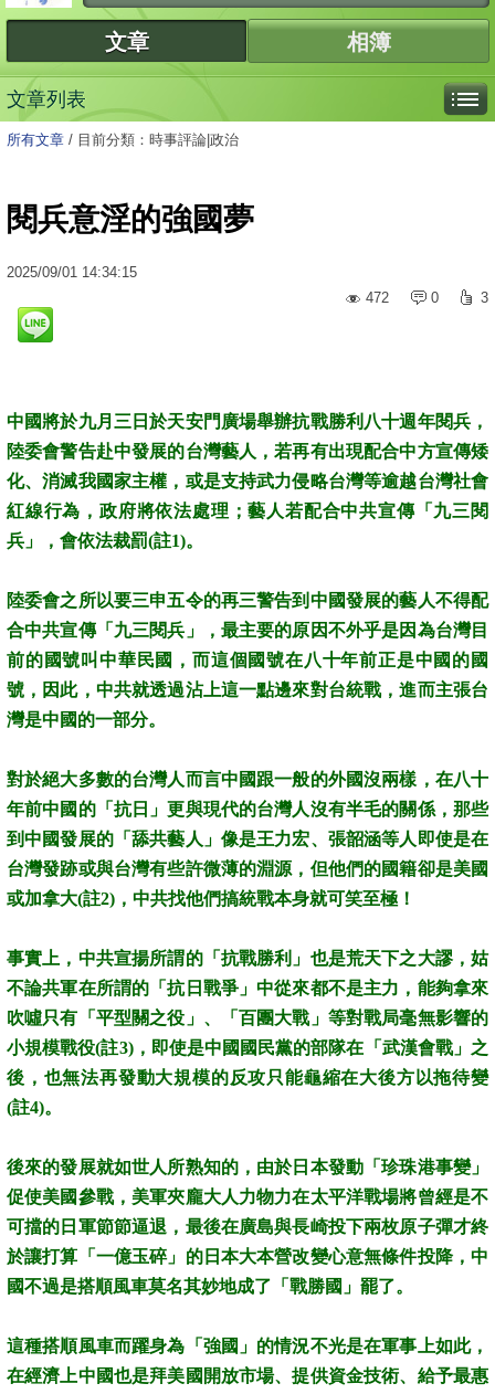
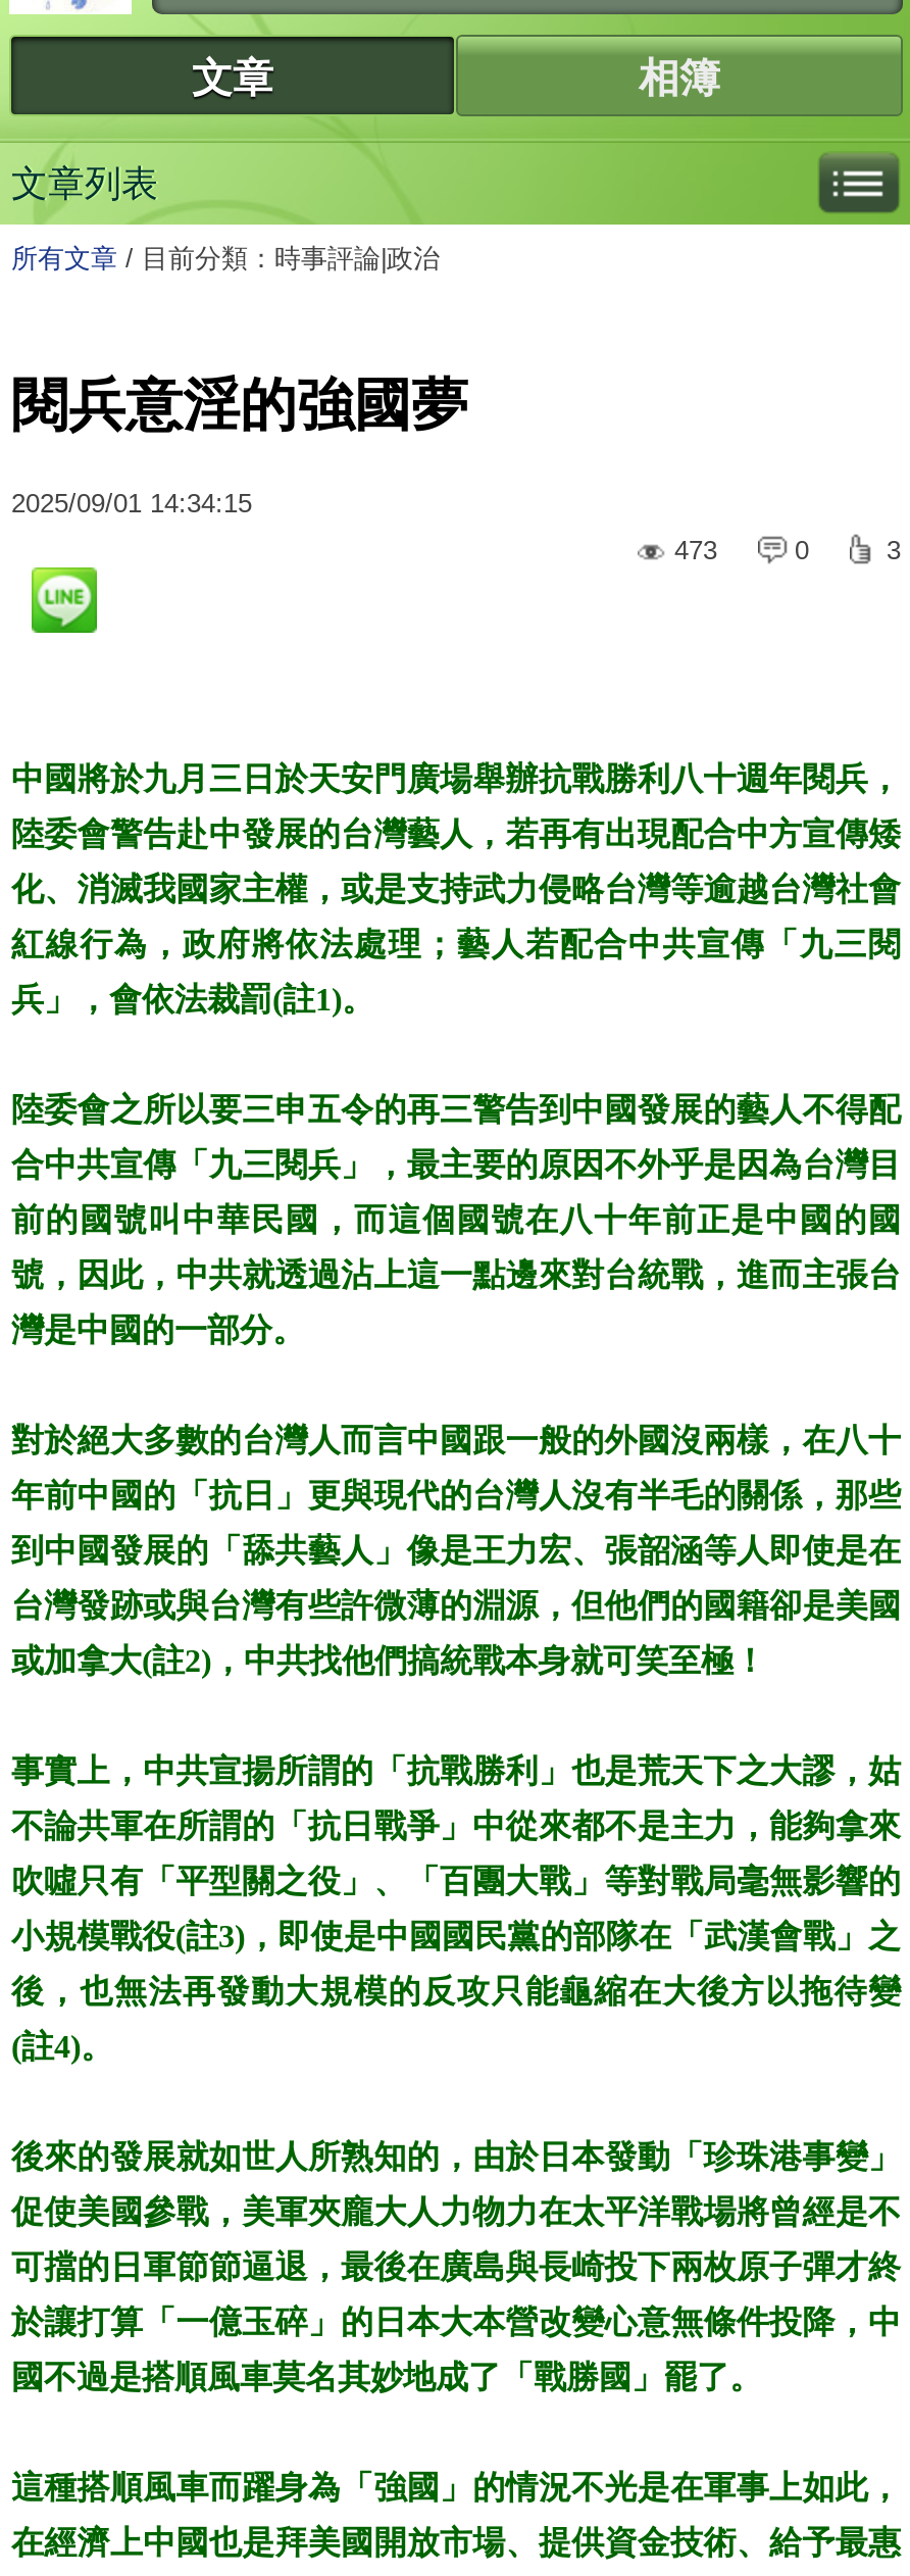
- 472
+ 473
